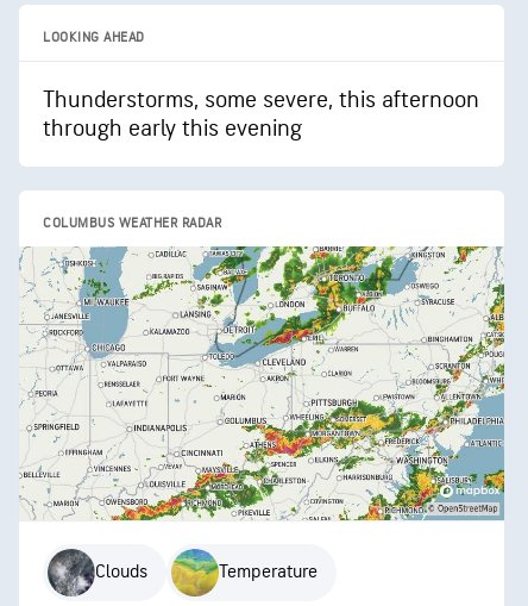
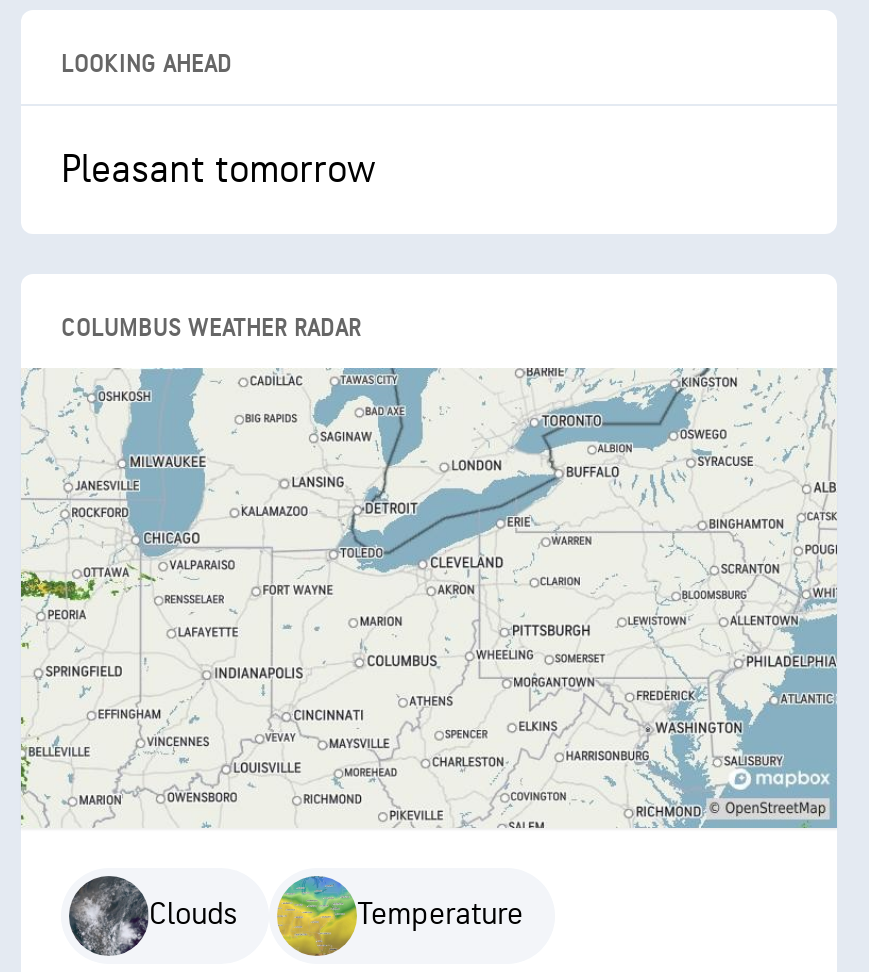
- Thunderstorms, some severe, this afternoon
- through early this evening
+ Pleasant tomorrow

- [image]
+ [image]
